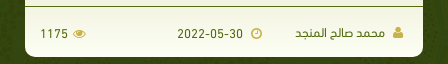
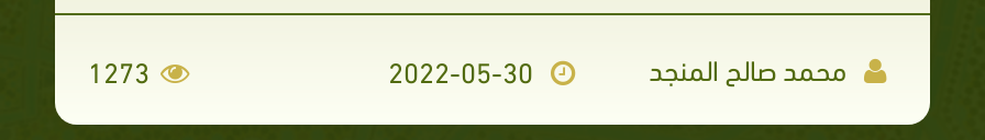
- 1175
+ 1273
